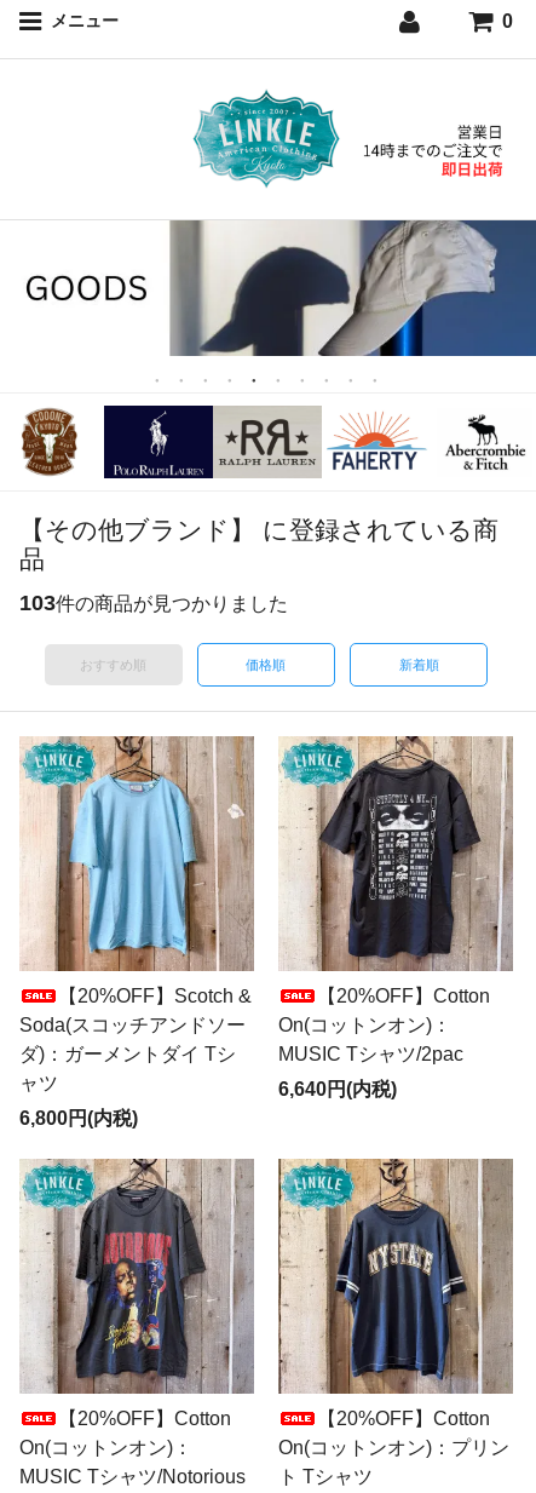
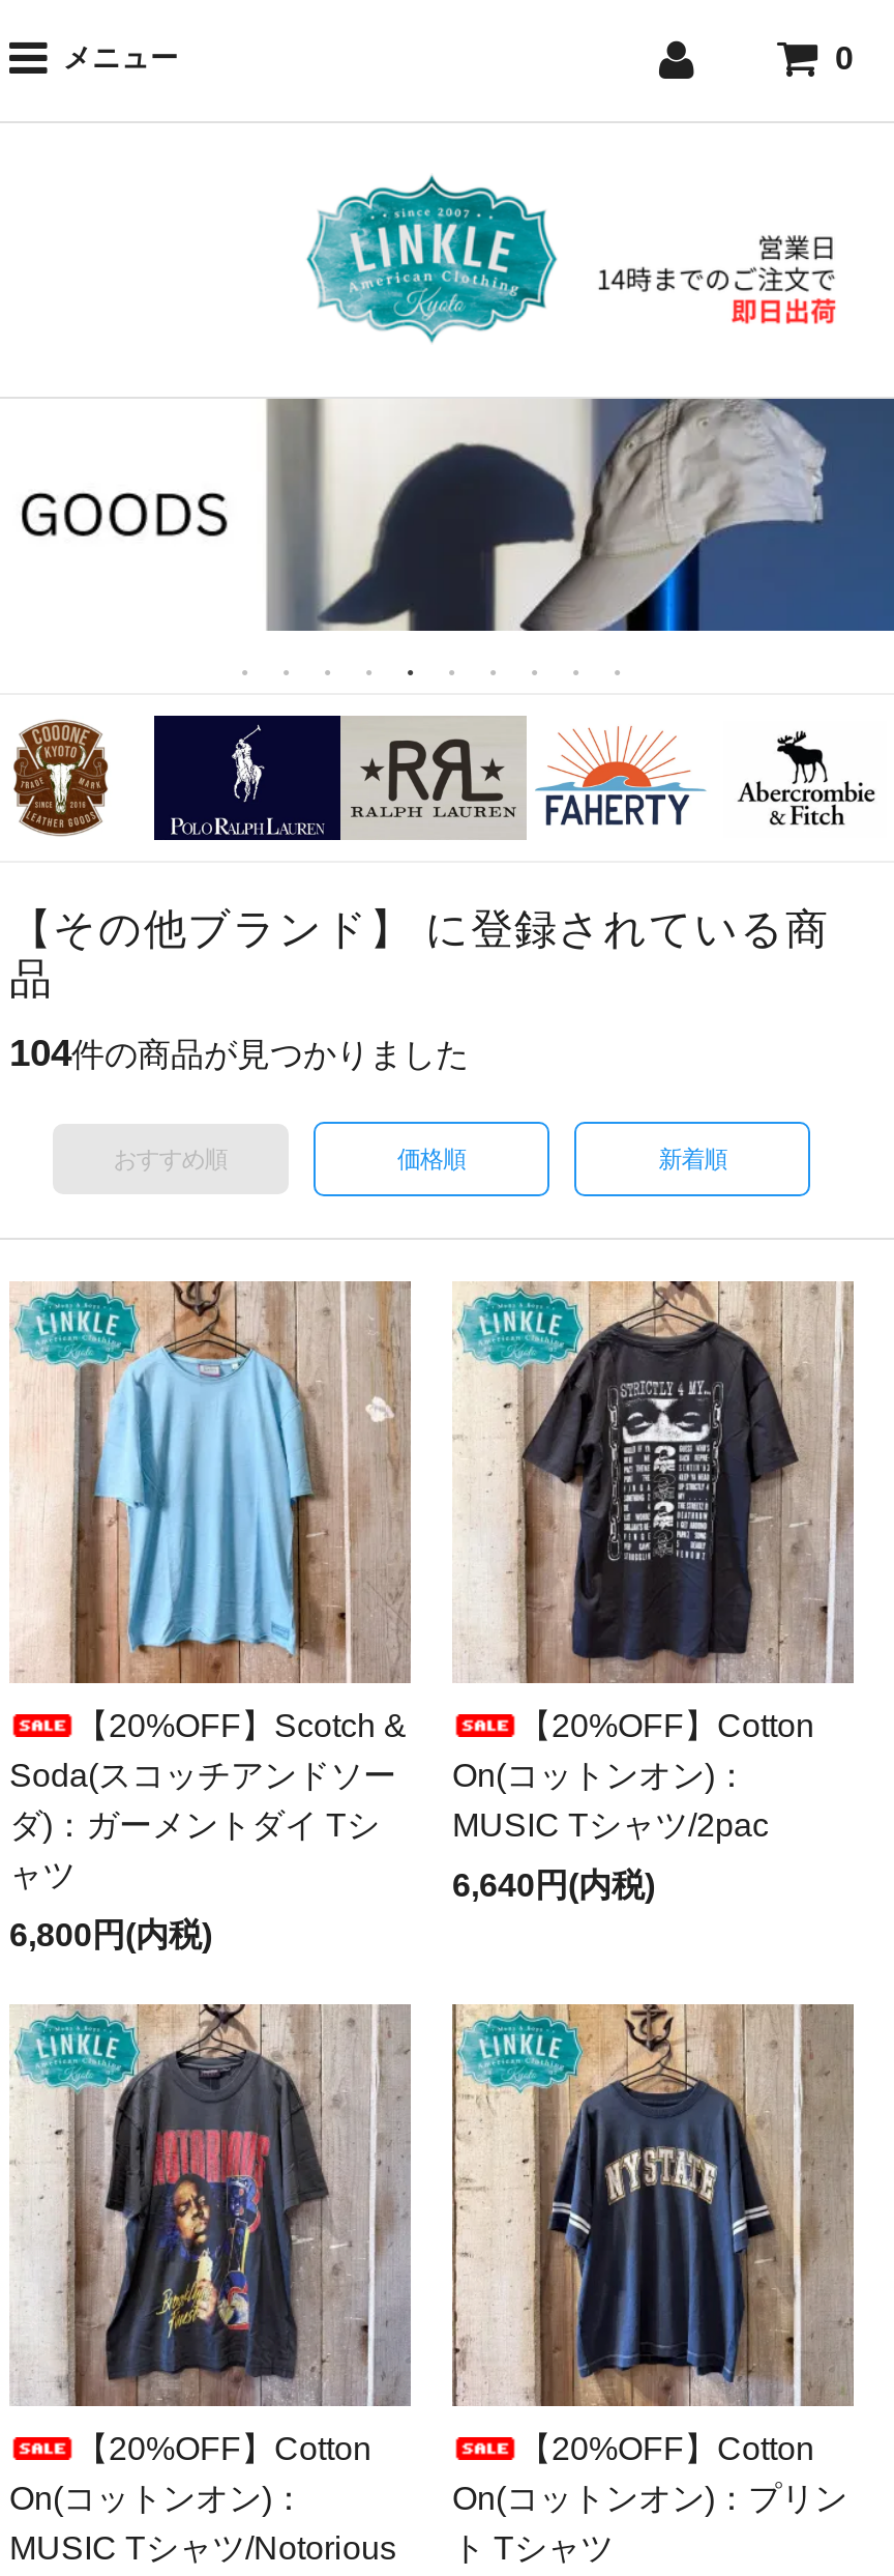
- 103件の商品が見つかりました
+ 104件の商品が見つかりました
